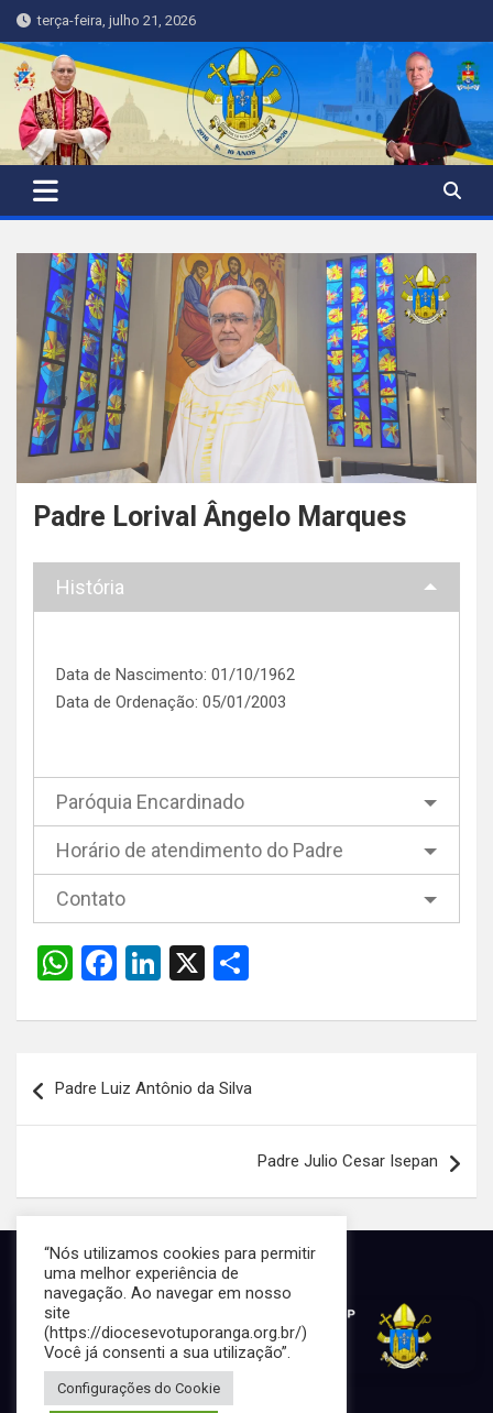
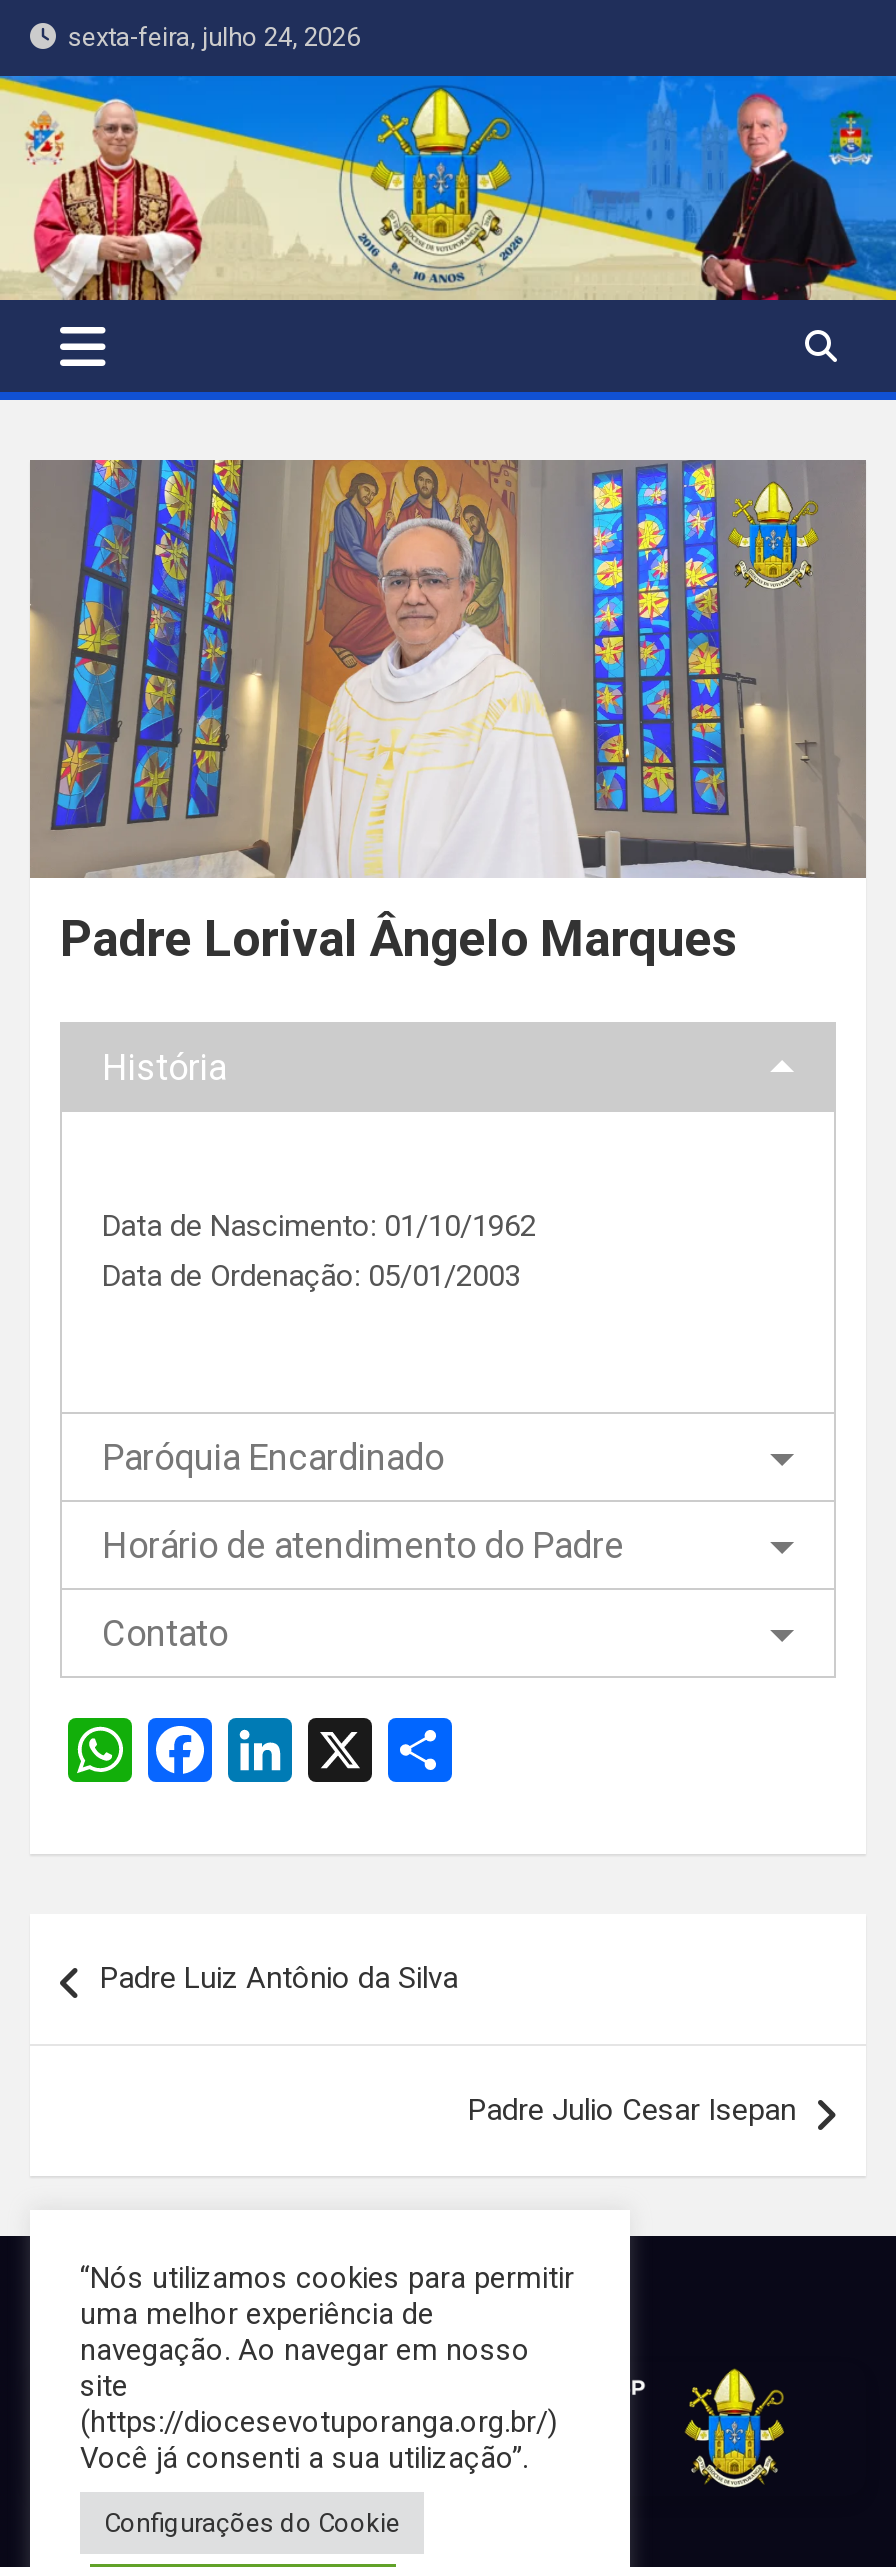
- terça-feira, julho 21, 2026
+ sexta-feira, julho 24, 2026
